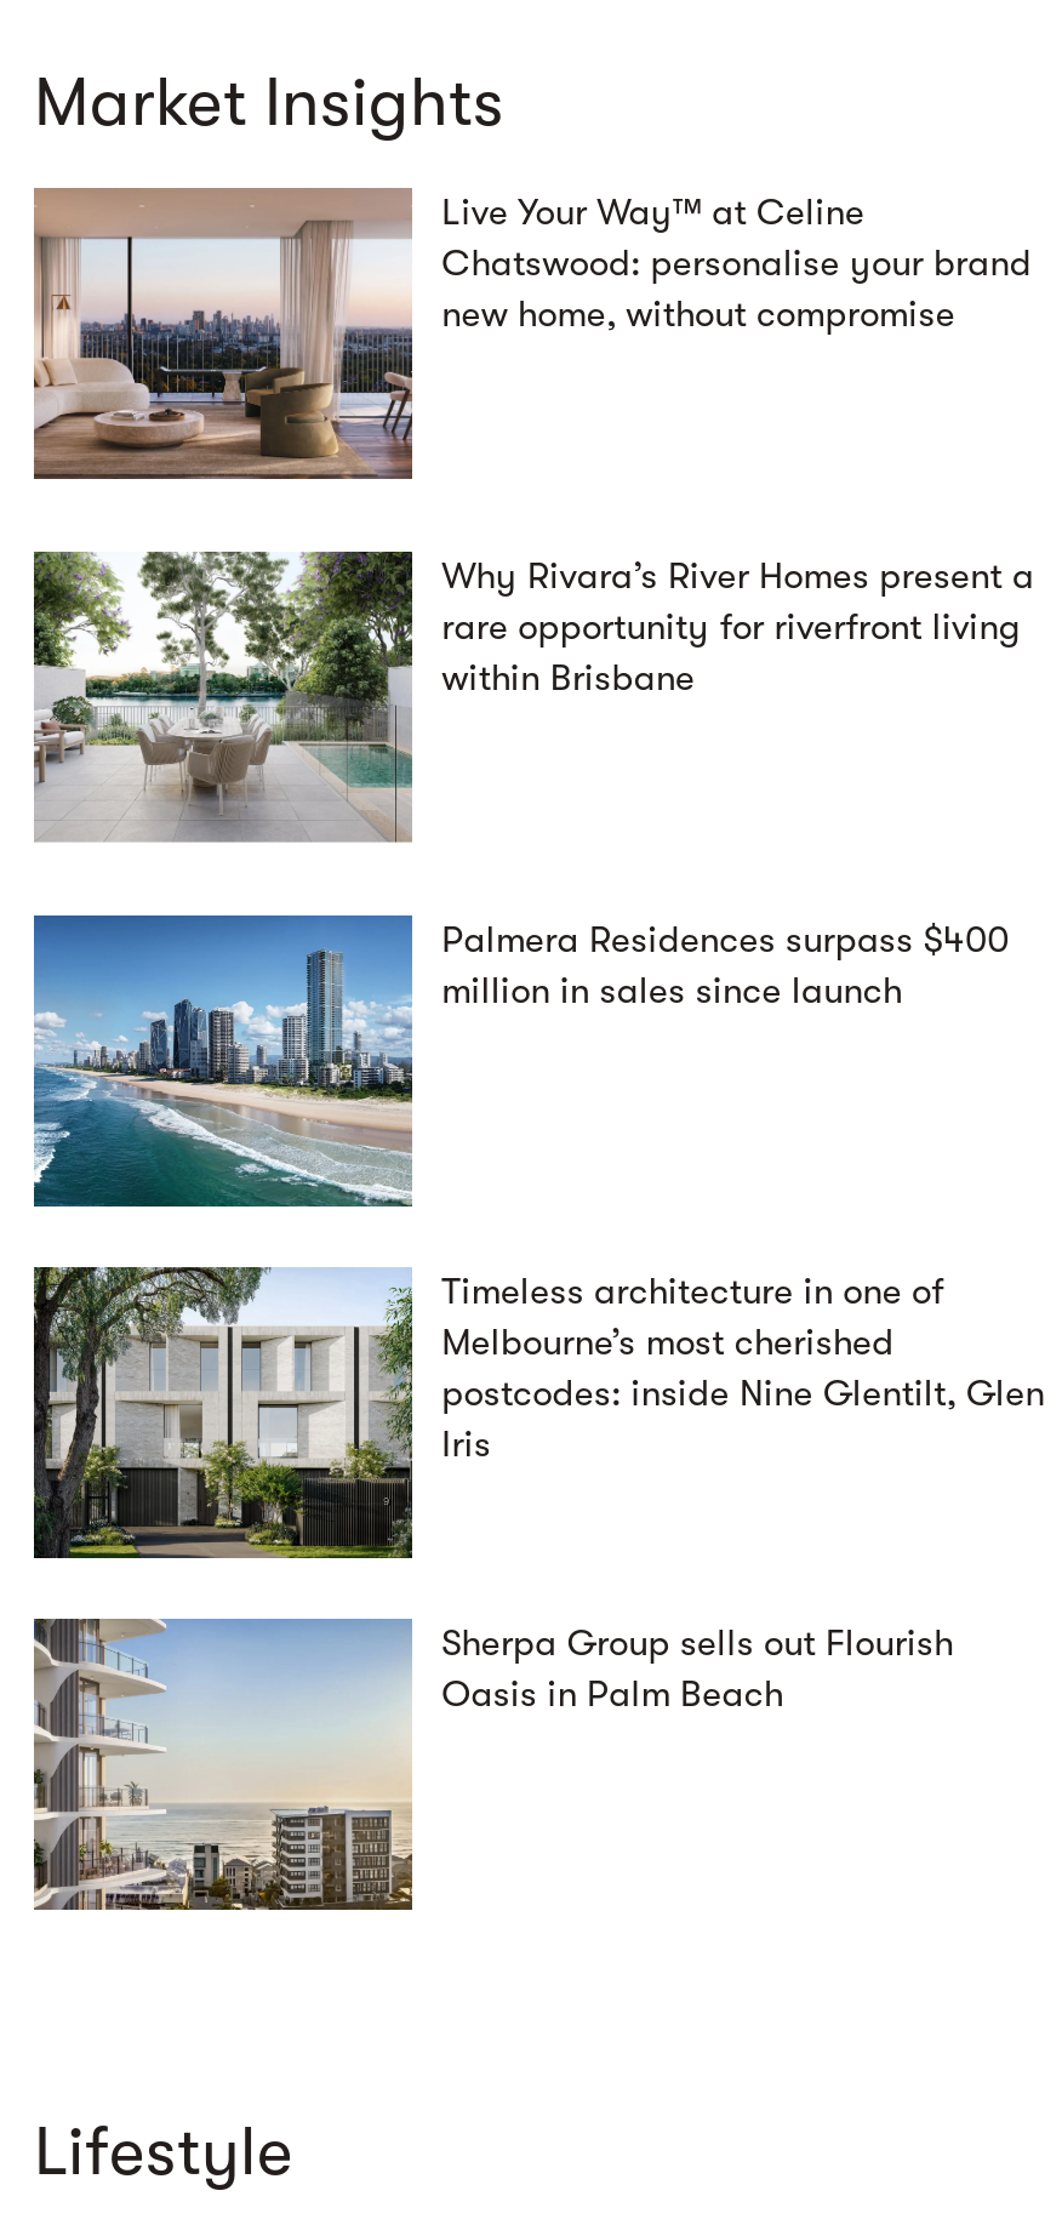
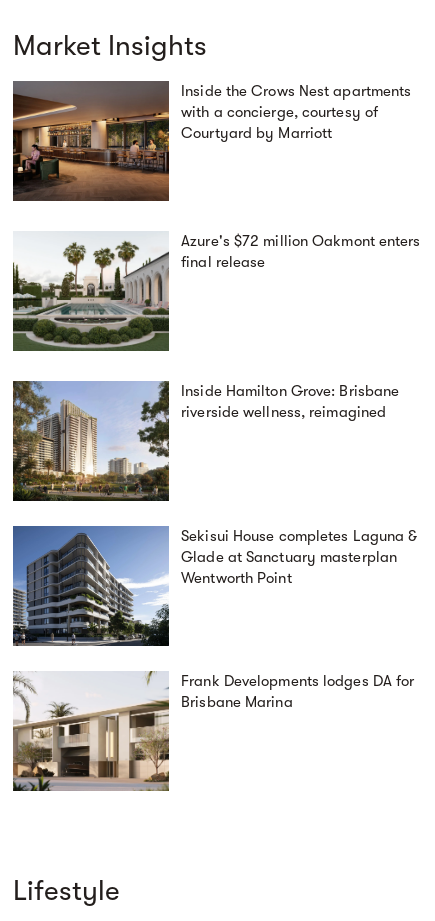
- [image]
- Live Your Way™ at Celine
- Chatswood: personalise your brand
- new home, without compromise
+ [image]
+ Inside the Crows Nest apartments
+ with a concierge, courtesy of
+ Courtyard by Marriott

- [image]
- Why Rivara’s River Homes present a
- rare opportunity for riverfront living
- within Brisbane
+ [image]
+ Azure's $72 million Oakmont enters
+ final release

- [image]
- Palmera Residences surpass $400
- million in sales since launch
+ [image]
+ Inside Hamilton Grove: Brisbane
+ riverside wellness, reimagined

- [image]
- Timeless architecture in one of
- Melbourne’s most cherished
- postcodes: inside Nine Glentilt, Glen
- Iris
+ [image]
+ Sekisui House completes Laguna &
+ Glade at Sanctuary masterplan
+ Wentworth Point

- [image]
- Sherpa Group sells out Flourish
- Oasis in Palm Beach
+ [image]
+ Frank Developments lodges DA for
+ Brisbane Marina
